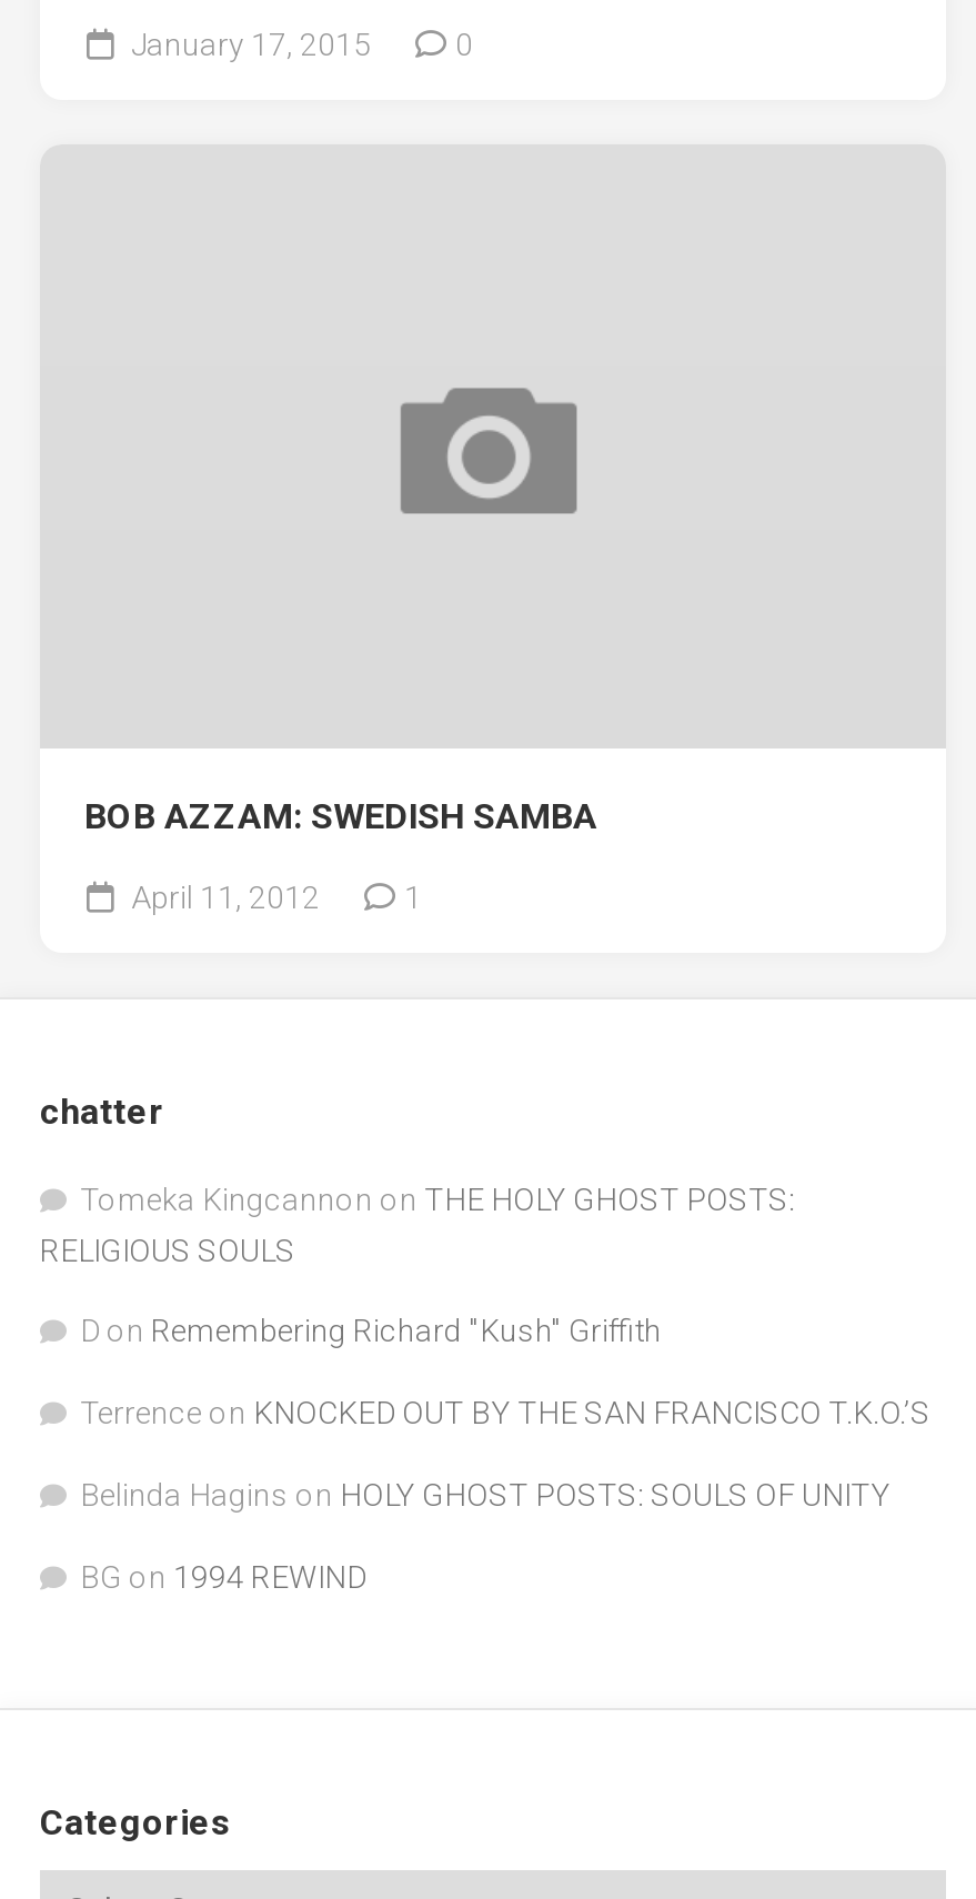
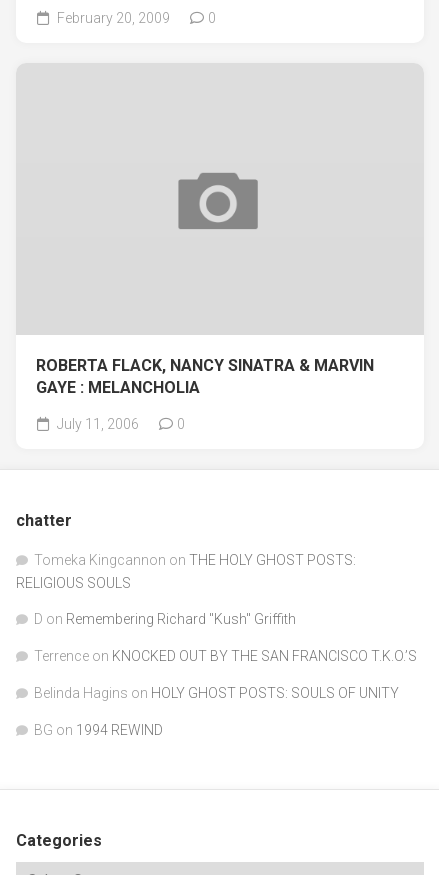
- January 17, 2015
+ February 20, 2009

- BOB AZZAM: SWEDISH SAMBA
+ ROBERTA FLACK, NANCY SINATRA & MARVIN
+ GAYE : MELANCHOLIA

- April 11, 2012
- 1
+ July 11, 2006
+ 0
